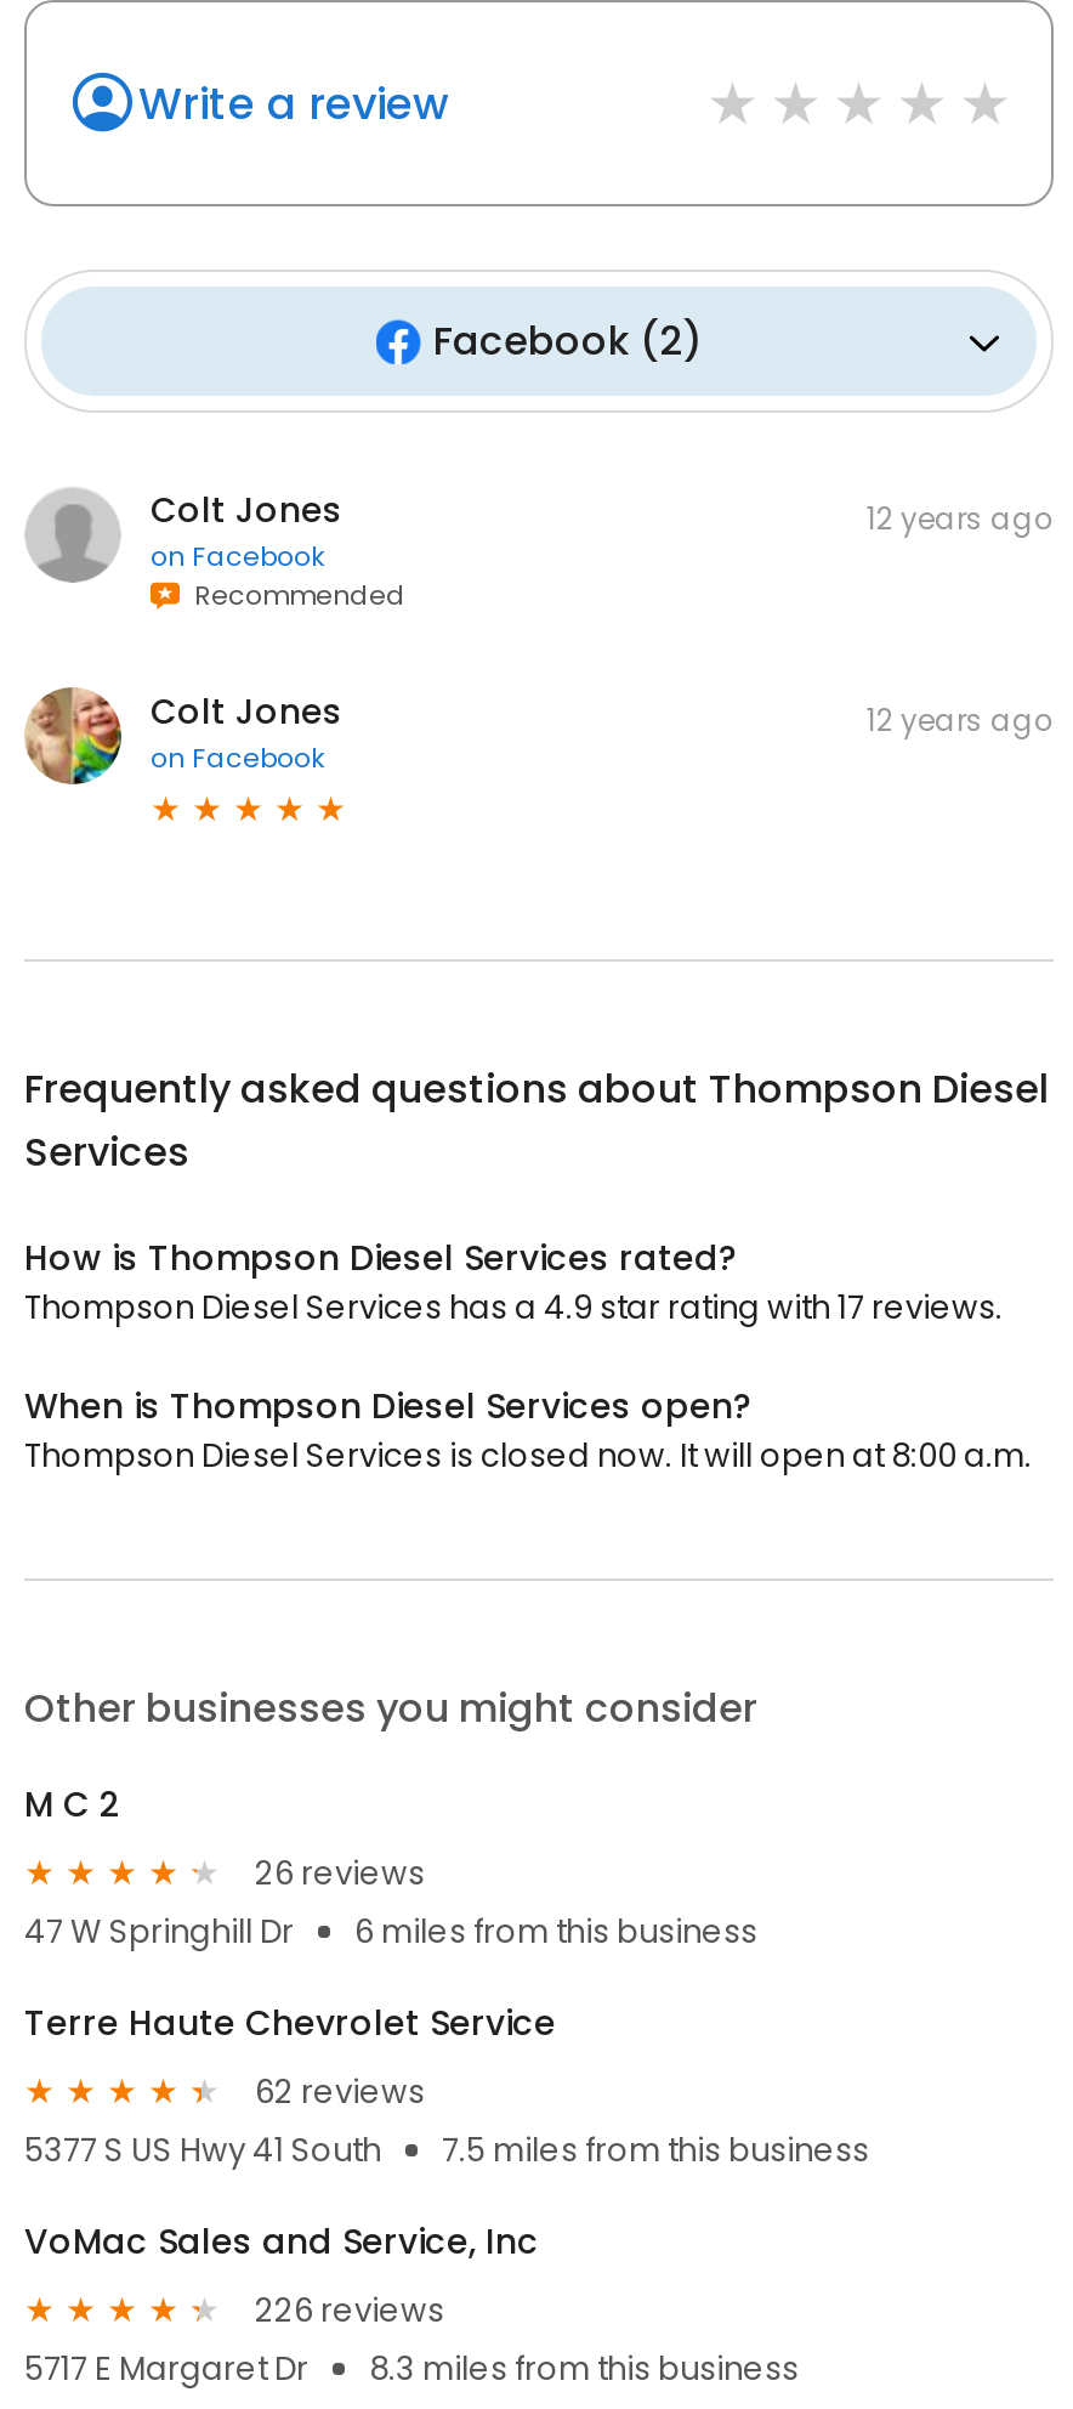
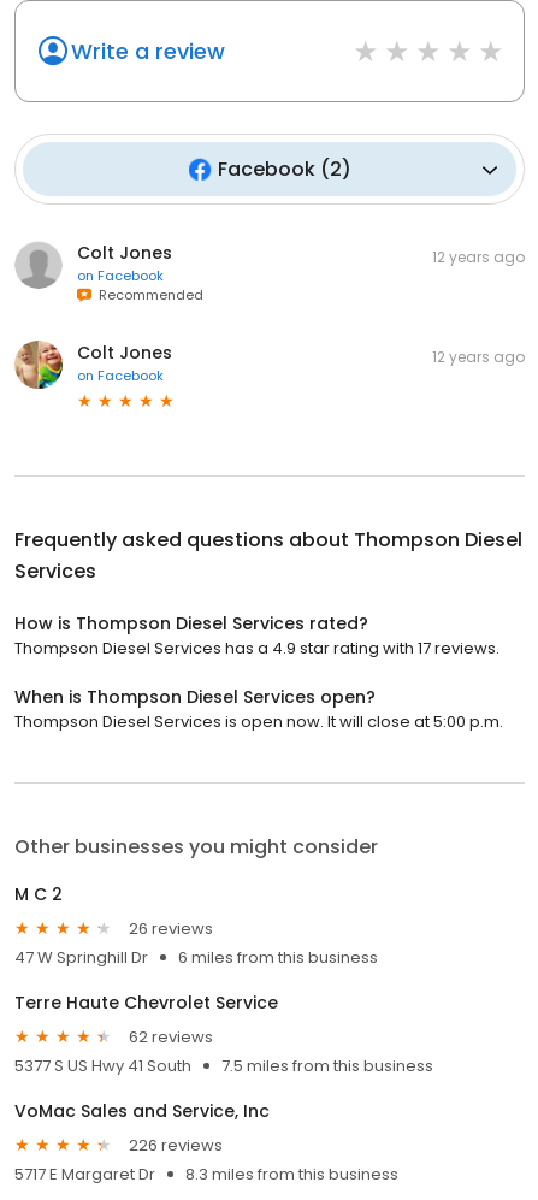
- Thompson Diesel Services is closed now. It will open at 8:00 a.m.
+ Thompson Diesel Services is open now. It will close at 5:00 p.m.
